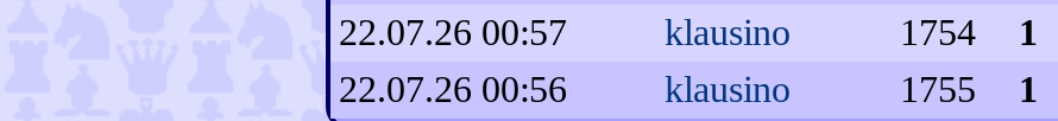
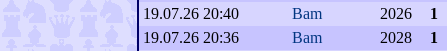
- 22.07.26 00:57
- klausino
- 1754
+ 19.07.26 20:40
+ Bam
+ 2026

- 22.07.26 00:56
- klausino
- 1755
+ 19.07.26 20:36
+ Bam
+ 2028
